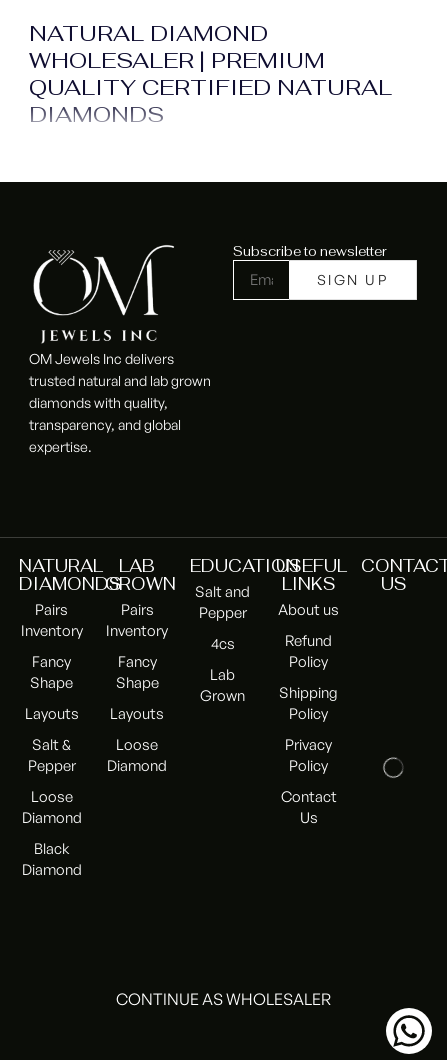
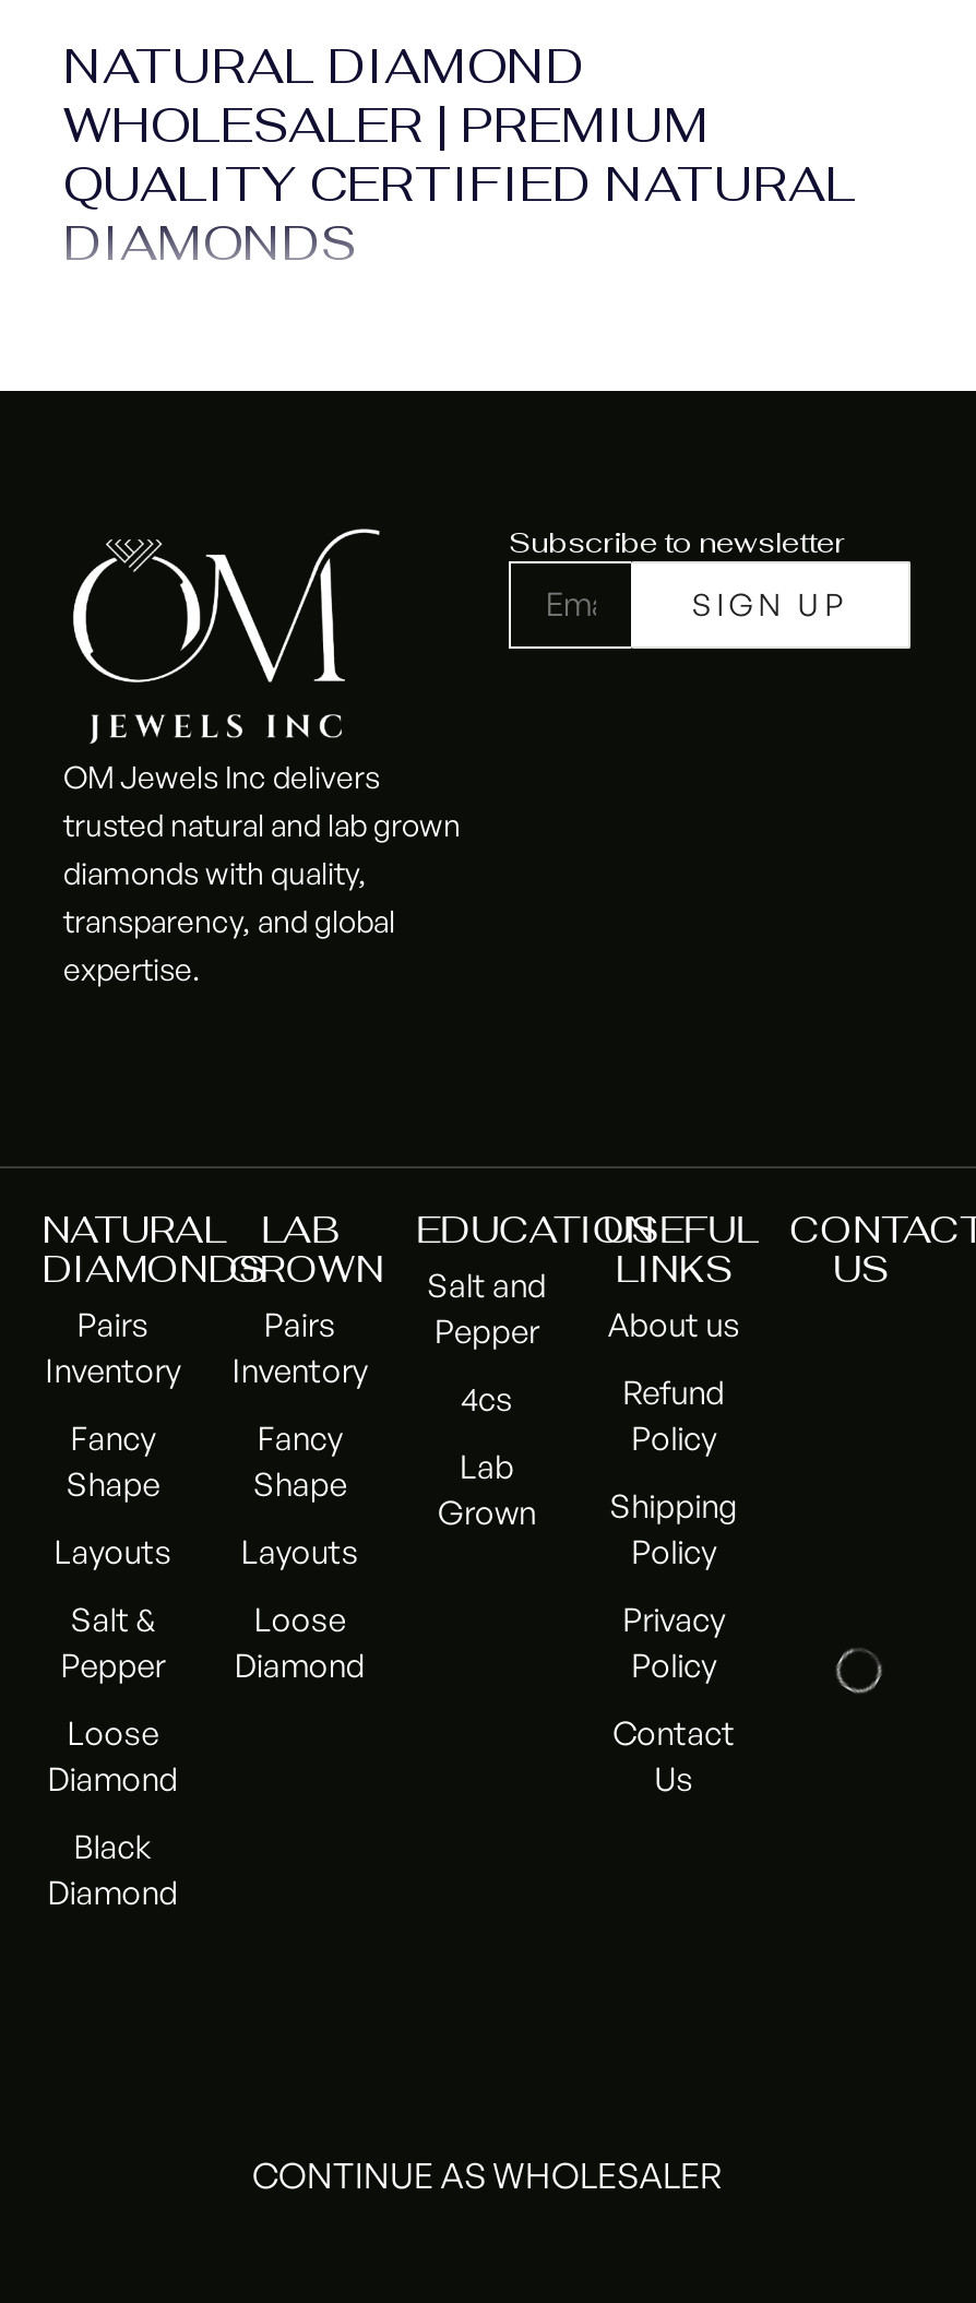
- [image]
